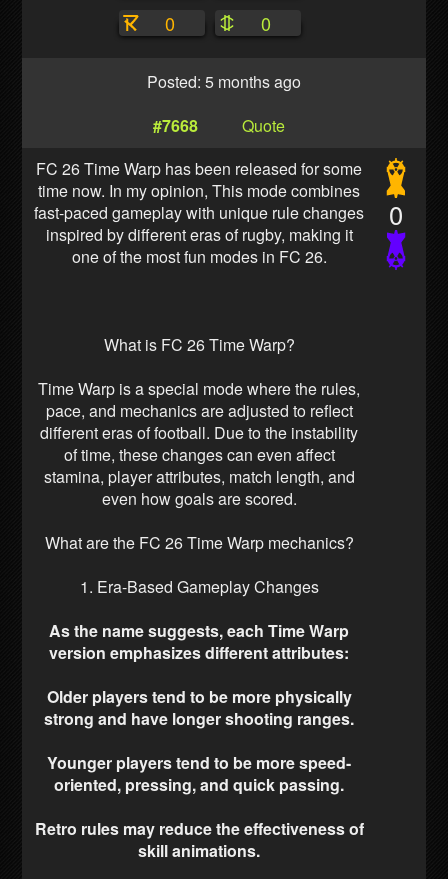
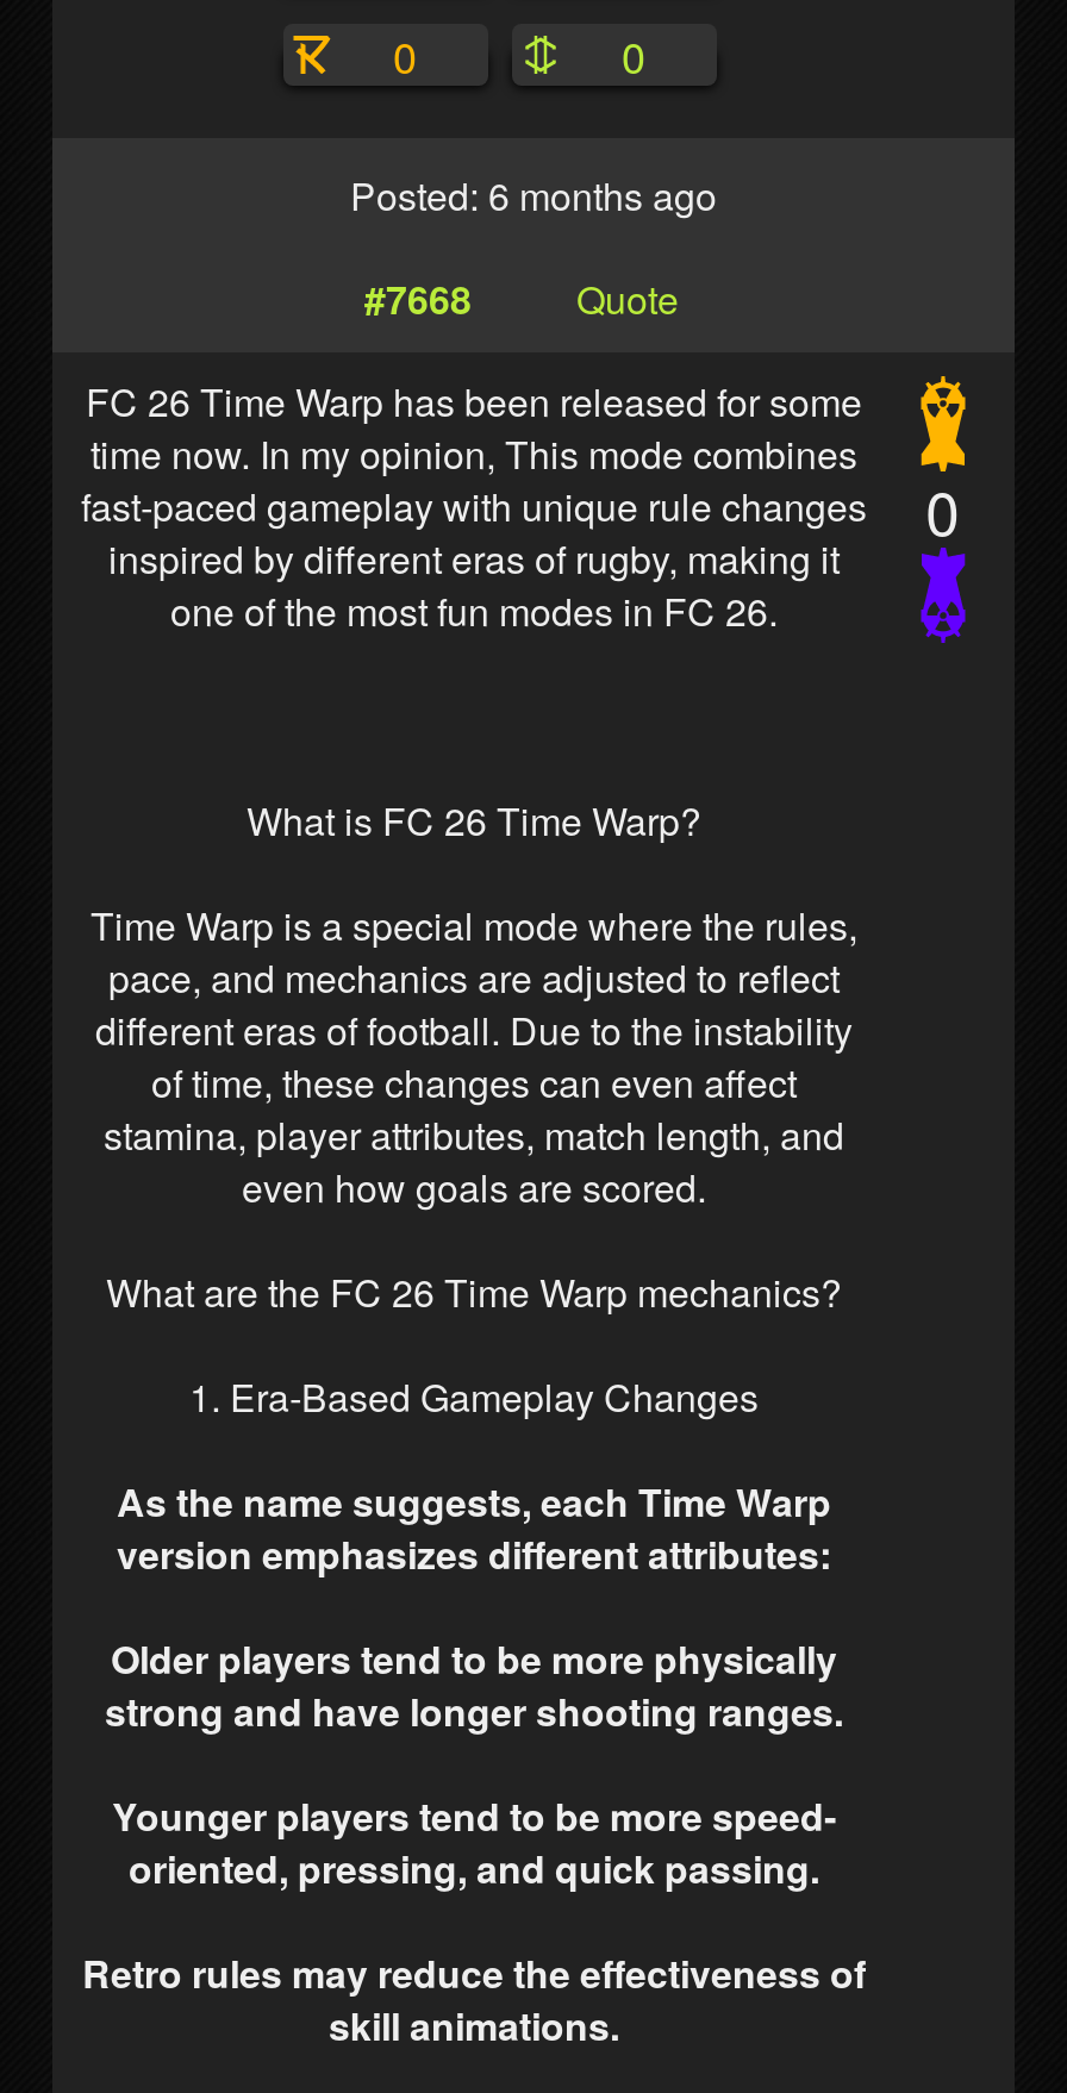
- Posted: 5 months ago
+ Posted: 6 months ago
